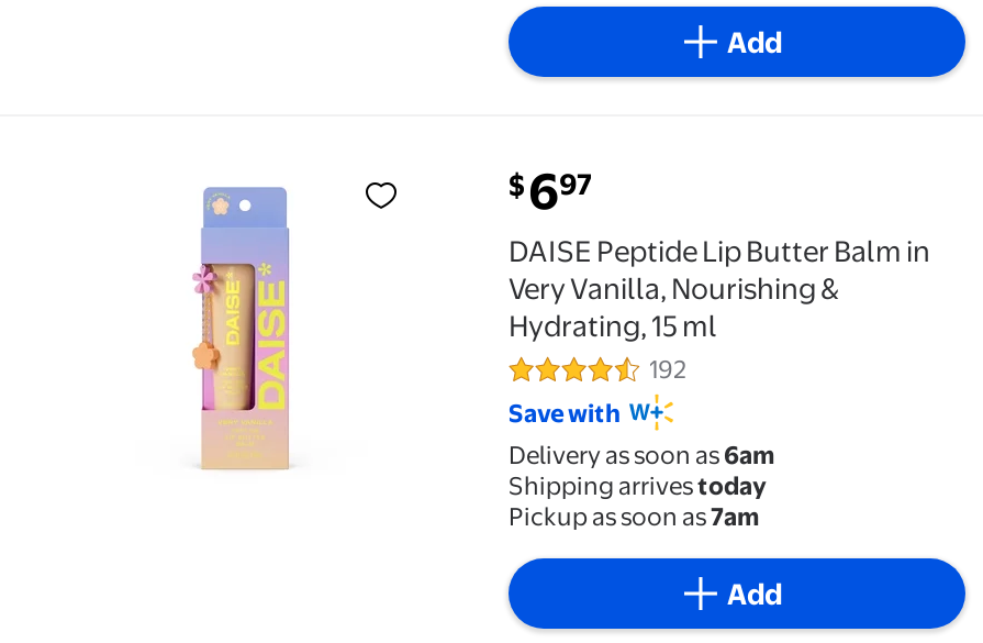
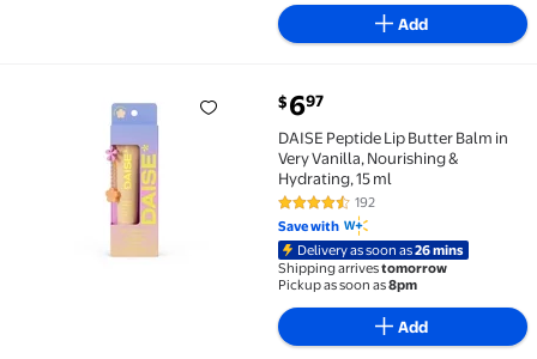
- Delivery as soon as 6am
- Shipping arrivestoday
- Pickup as soon as 7am
+ Delivery as soon as 26 mins
+ Shipping arrivestomorrow
+ Pickup as soon as 8pm
